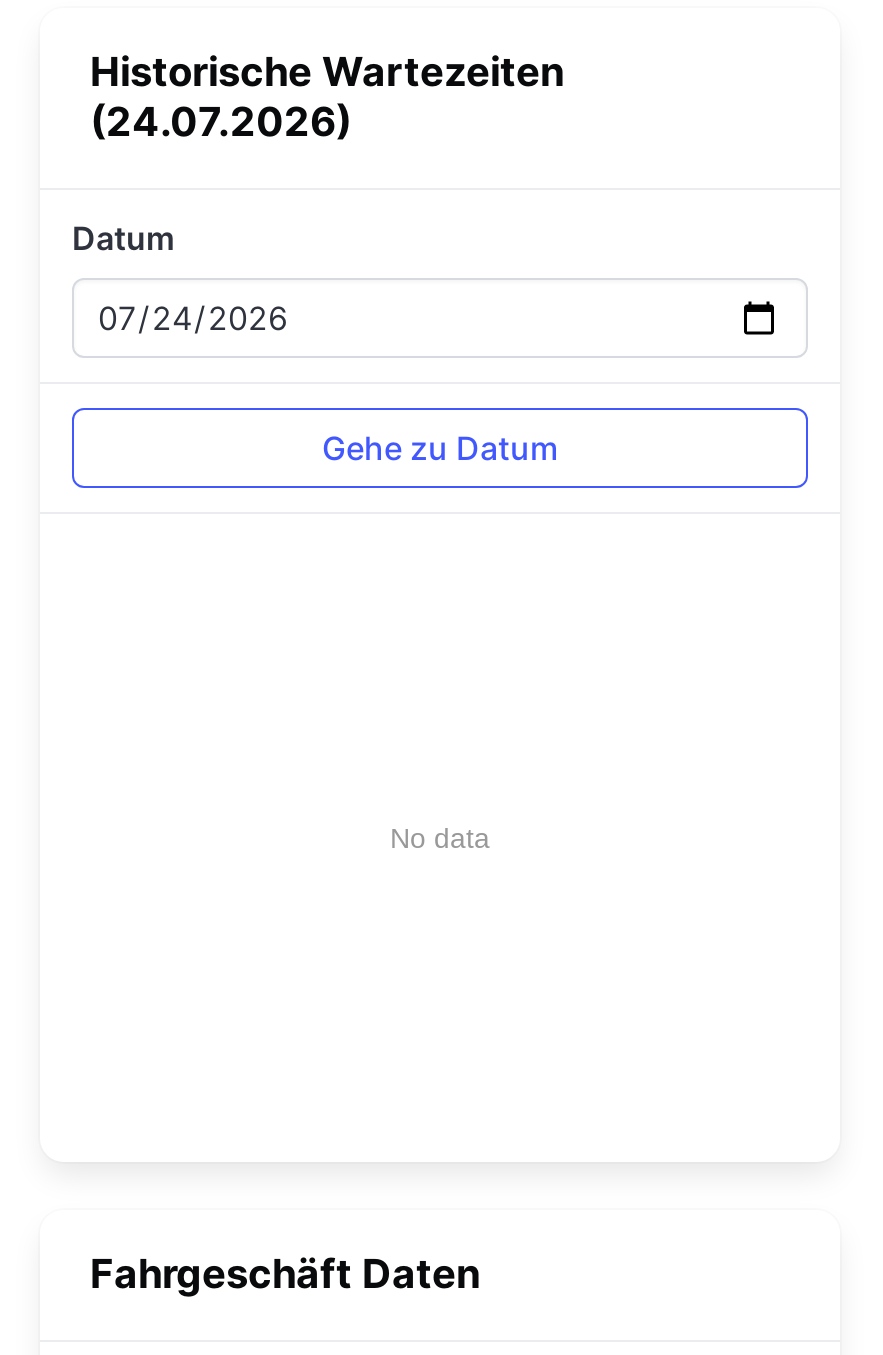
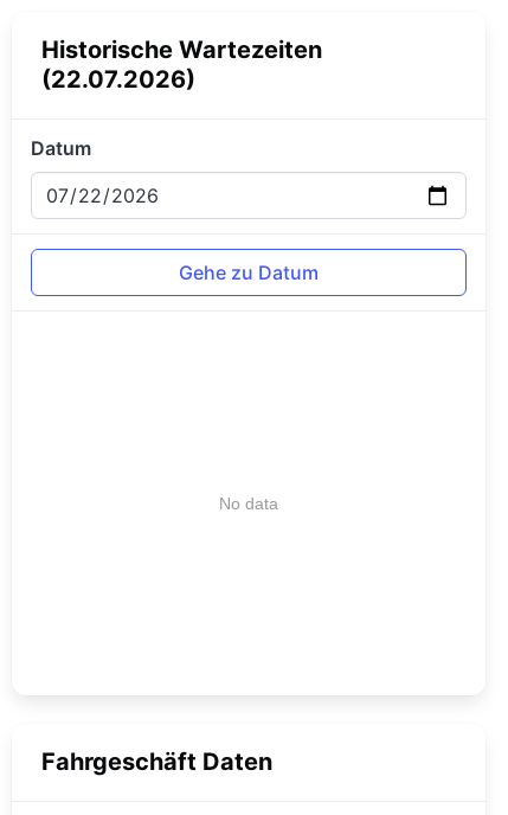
- (24.07.2026)
+ (22.07.2026)
